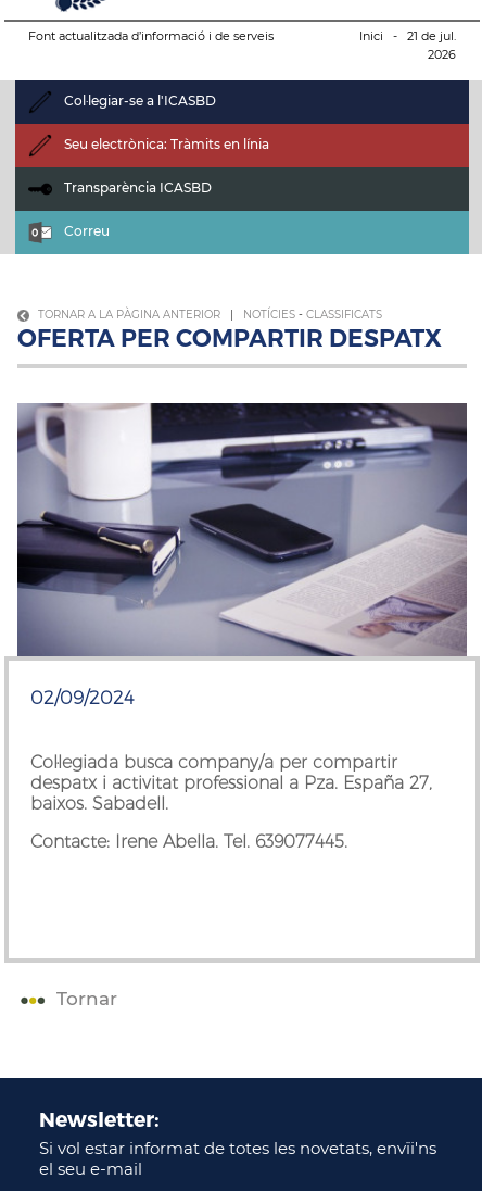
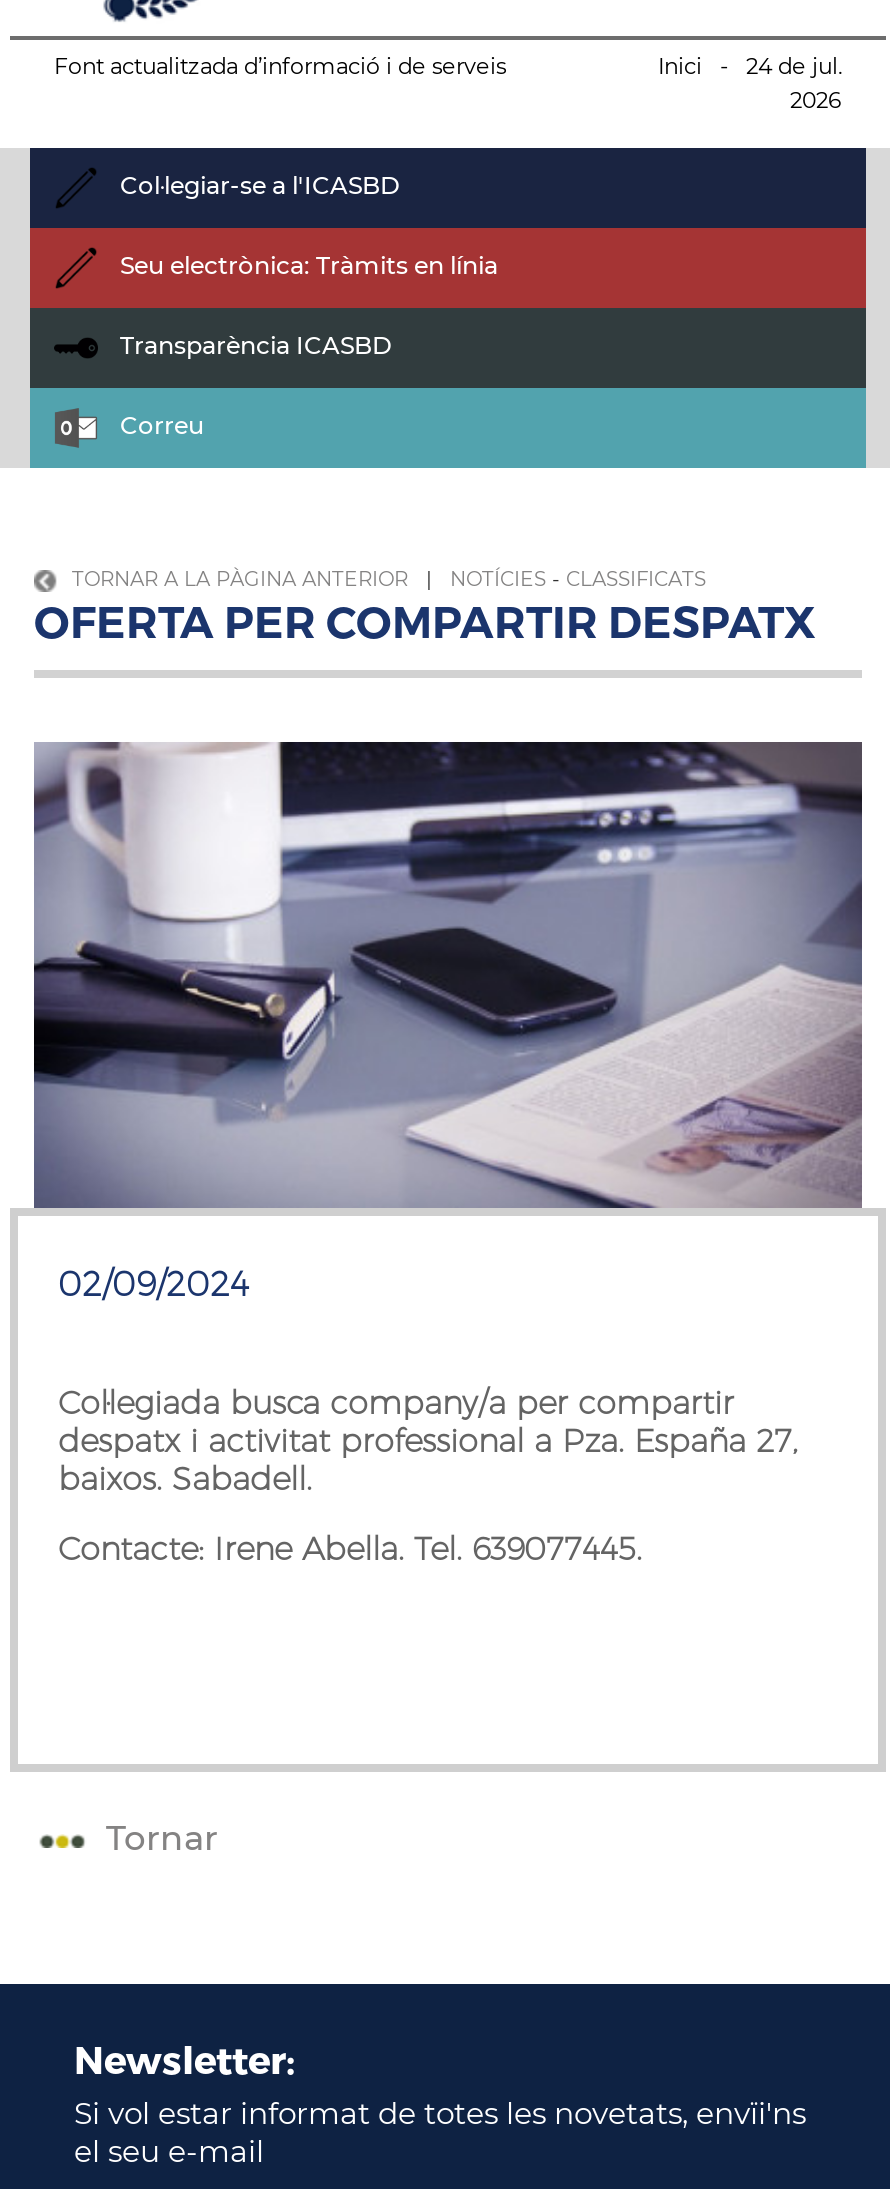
- Inici - 21 de jul.
+ Inici - 24 de jul.
